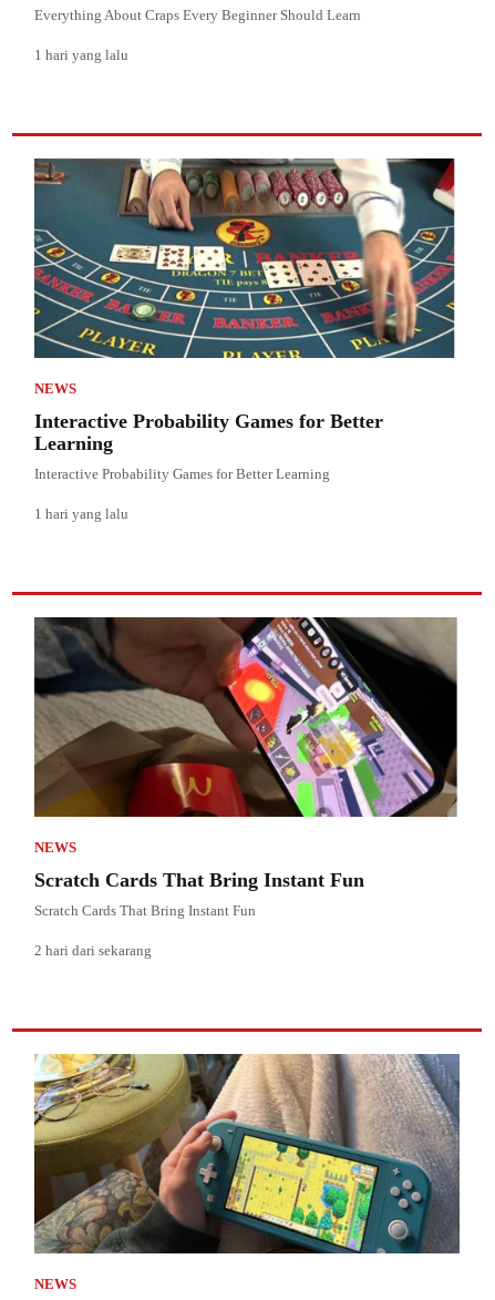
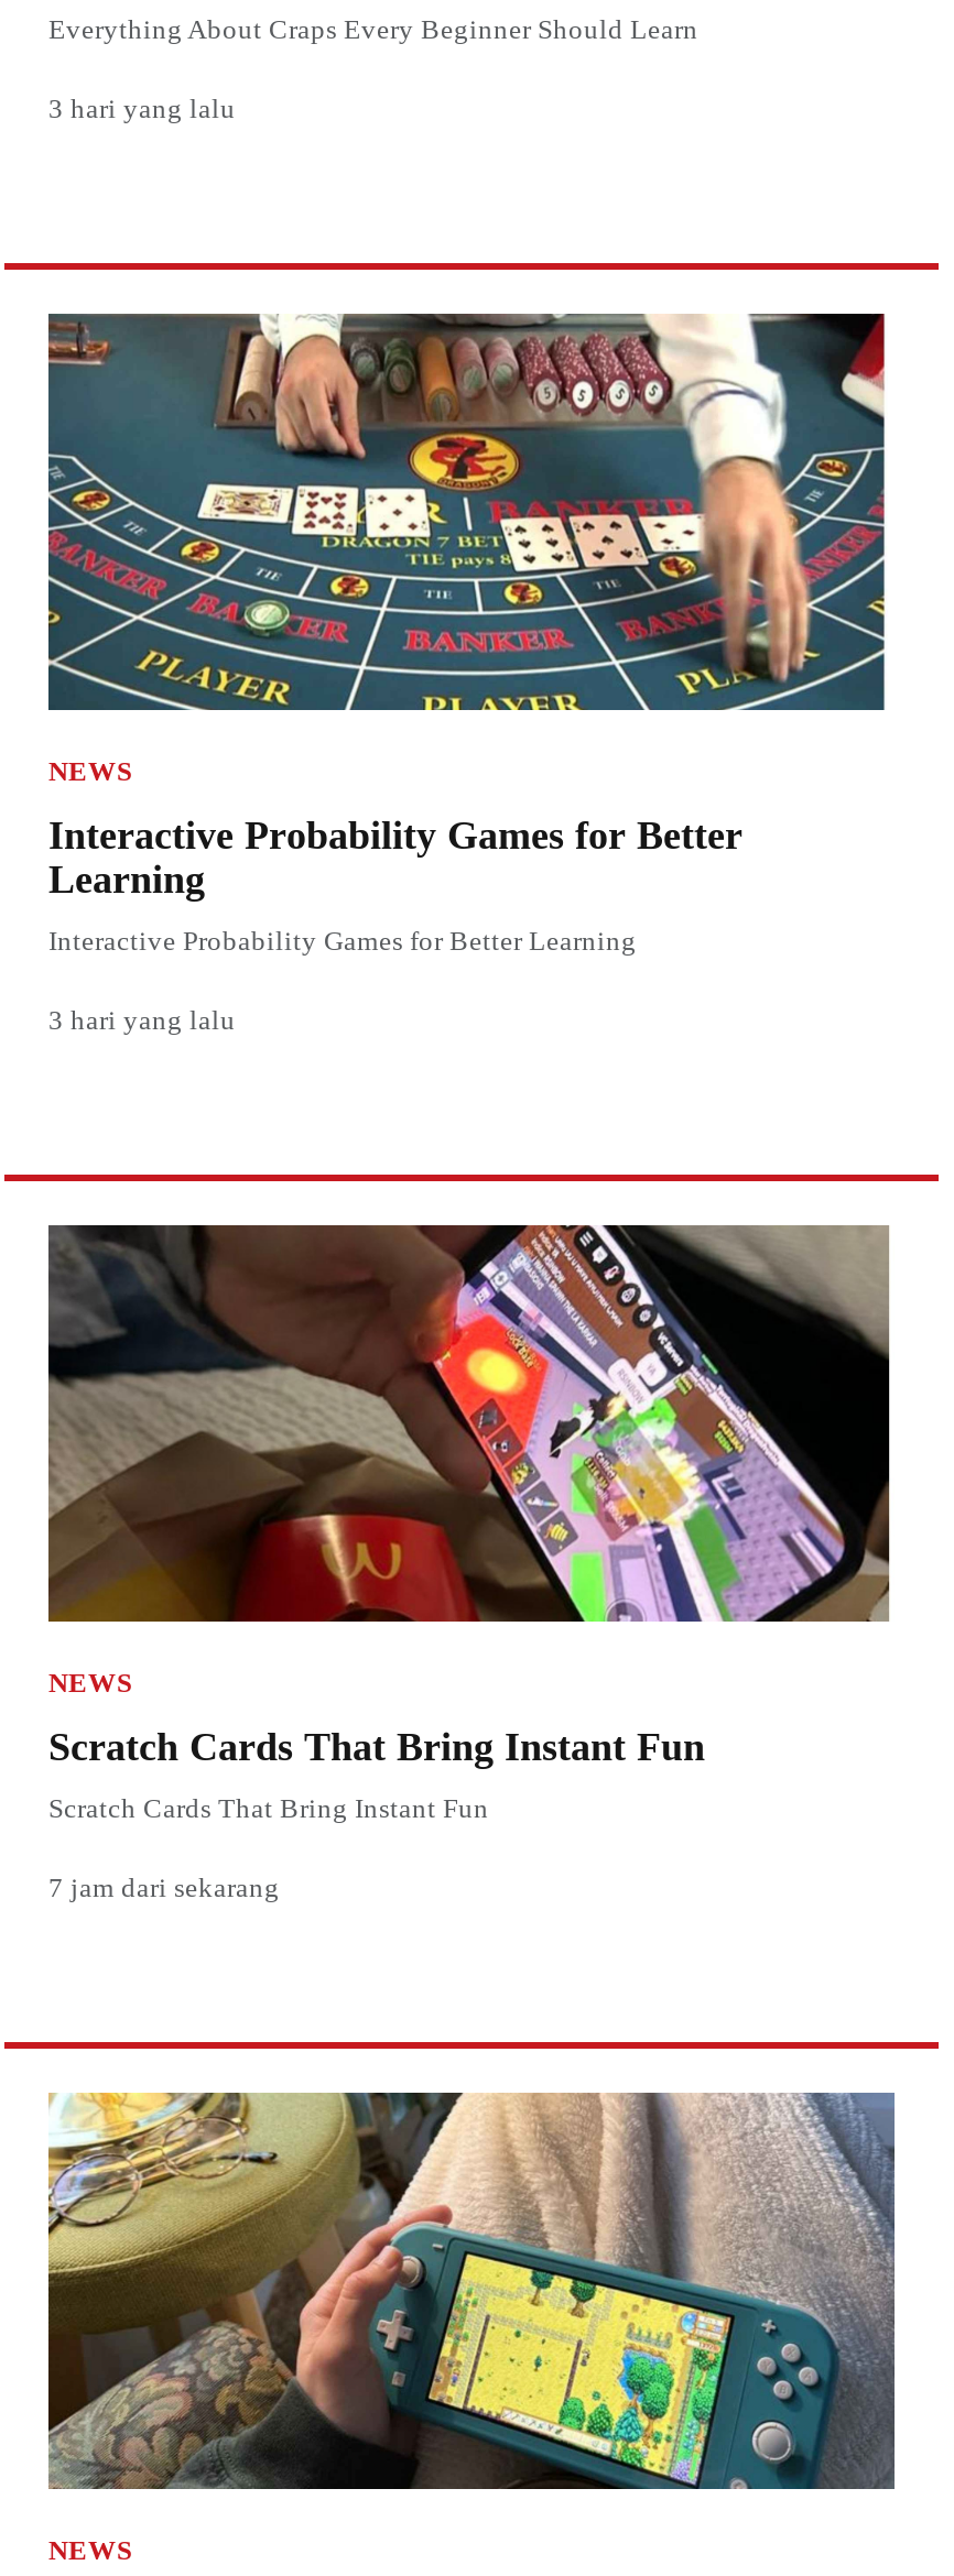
- 1 hari yang lalu
+ 3 hari yang lalu

- 1 hari yang lalu
+ 3 hari yang lalu

- 2 hari dari sekarang
+ 7 jam dari sekarang
